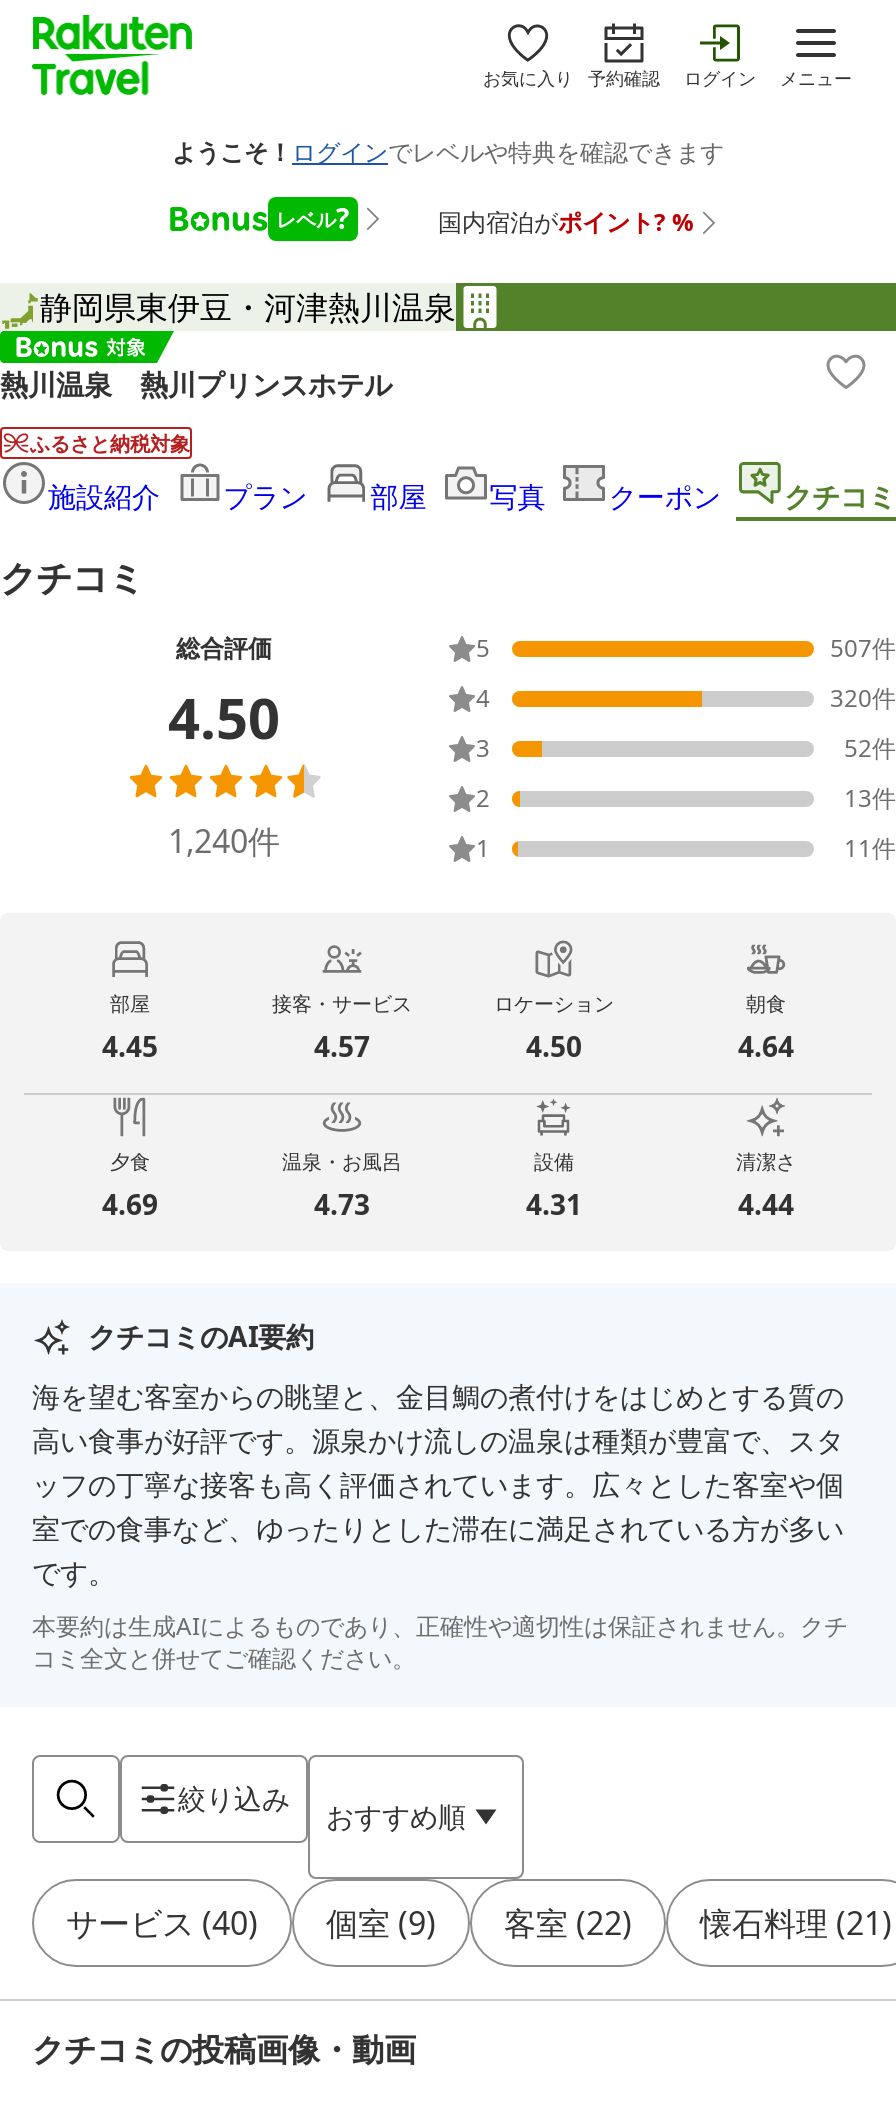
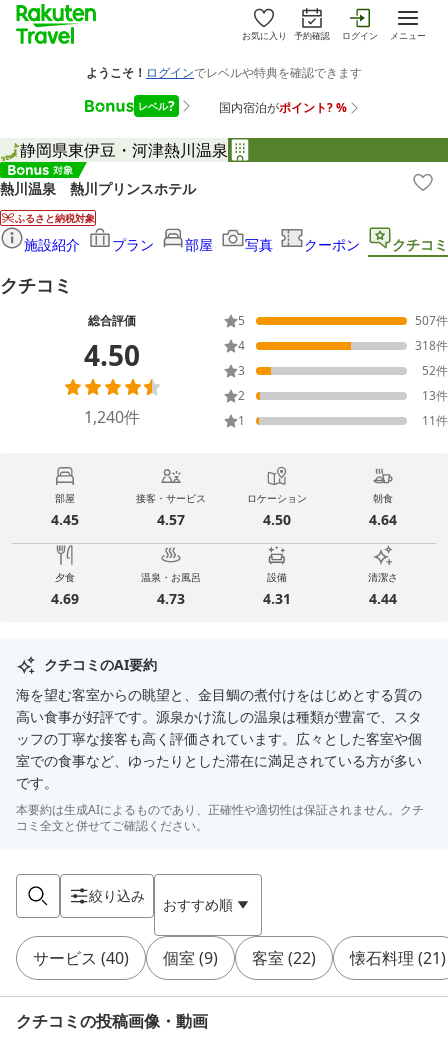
- 320件
+ 318件
